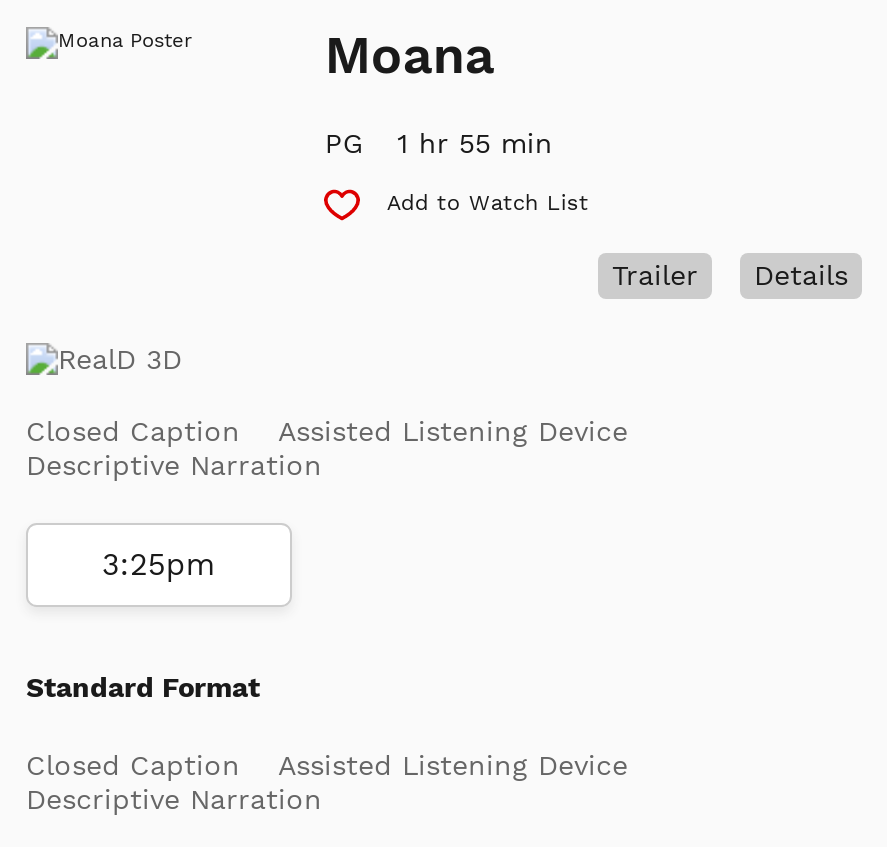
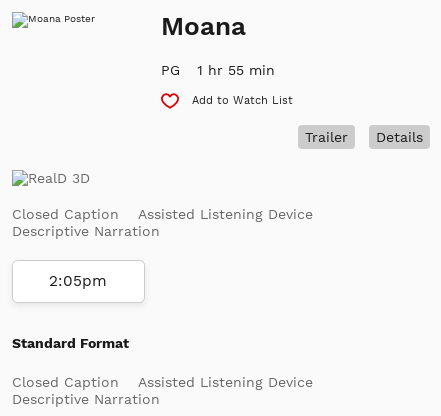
- 3:25pm
+ 2:05pm
